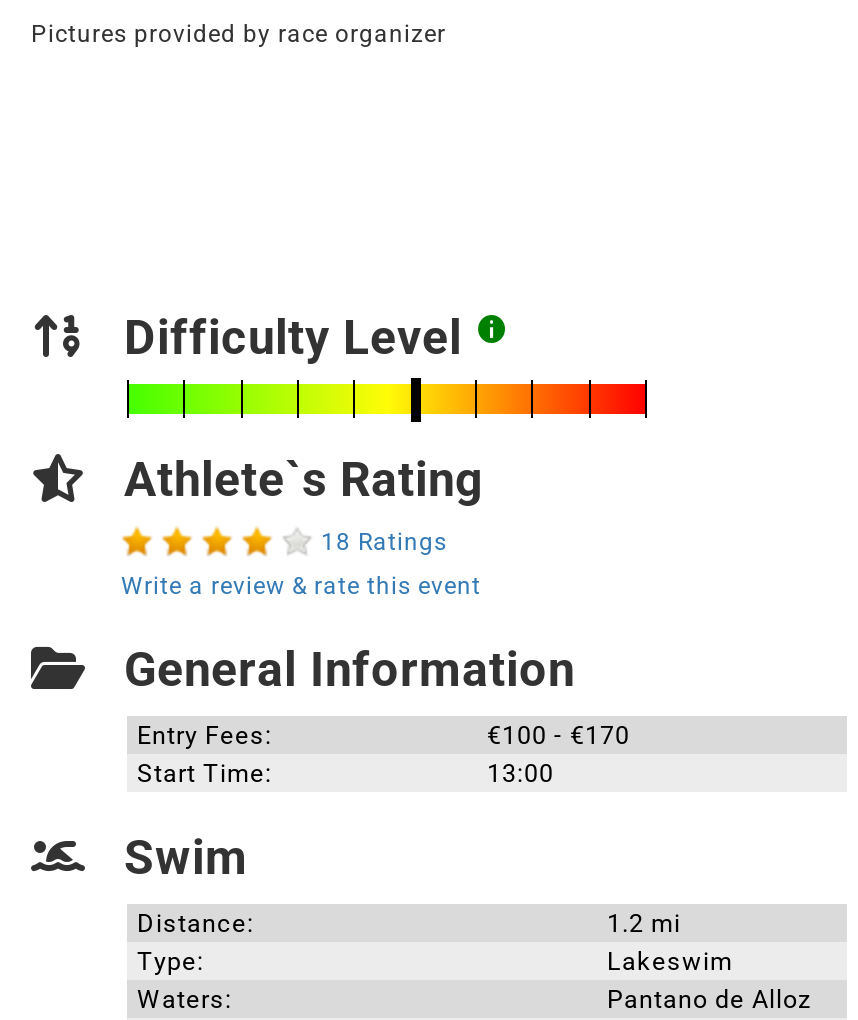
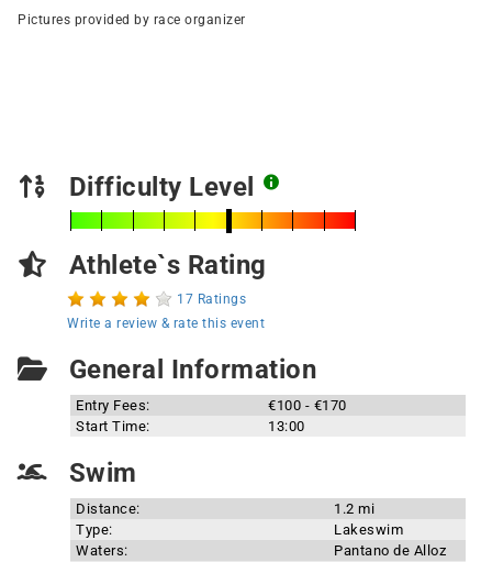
- 18 Ratings
+ 17 Ratings
